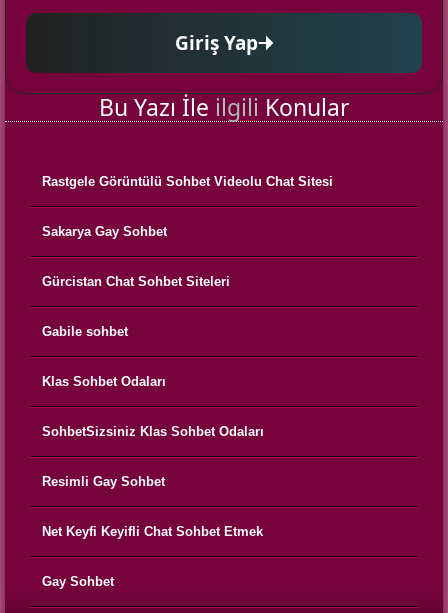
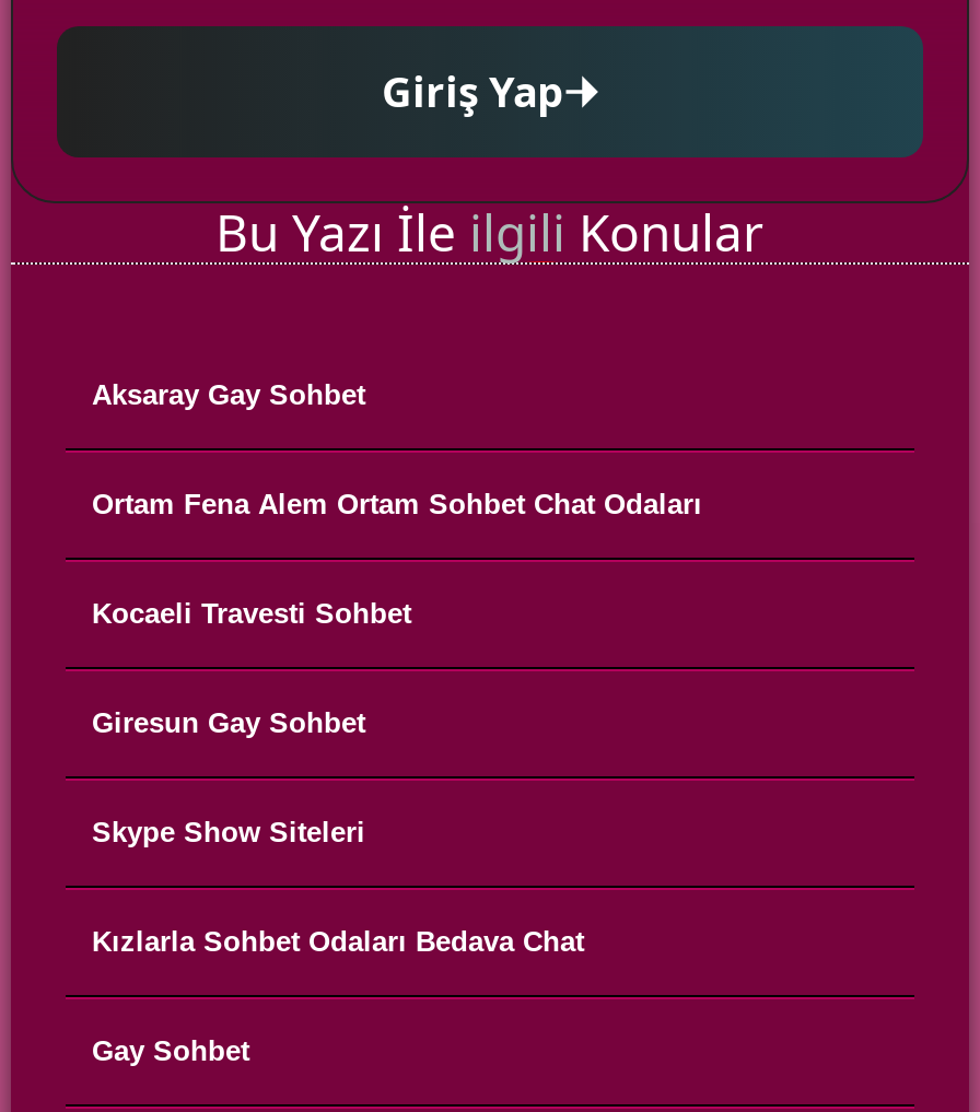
- Rastgele Görüntülü Sohbet Videolu Chat Sitesi
- Sakarya Gay Sohbet
- Gürcistan Chat Sohbet Siteleri
- Gabile sohbet
- Klas Sohbet Odaları
- SohbetSizsiniz Klas Sohbet Odaları
- Resimli Gay Sohbet
- Net Keyfi Keyifli Chat Sohbet Etmek
+ Aksaray Gay Sohbet
+ Ortam Fena Alem Ortam Sohbet Chat Odaları
+ Kocaeli Travesti Sohbet
+ Giresun Gay Sohbet
+ Skype Show Siteleri
+ Kızlarla Sohbet Odaları Bedava Chat
